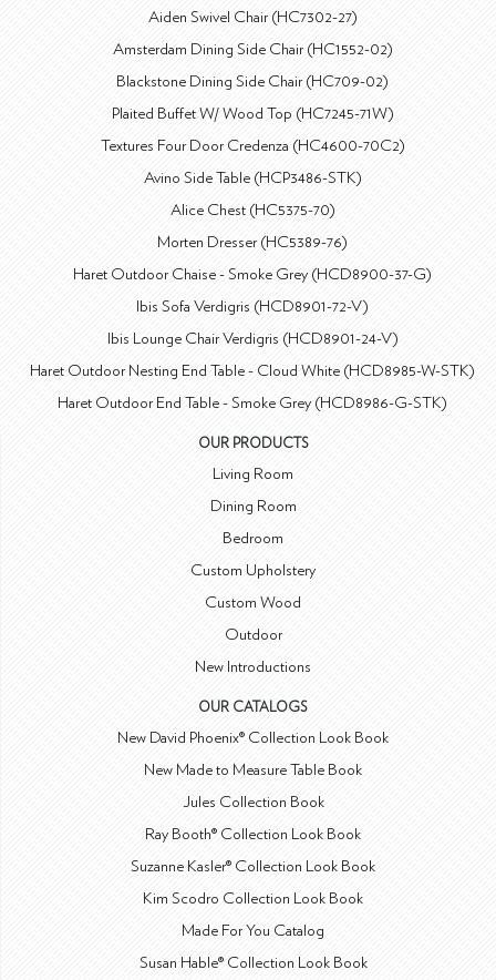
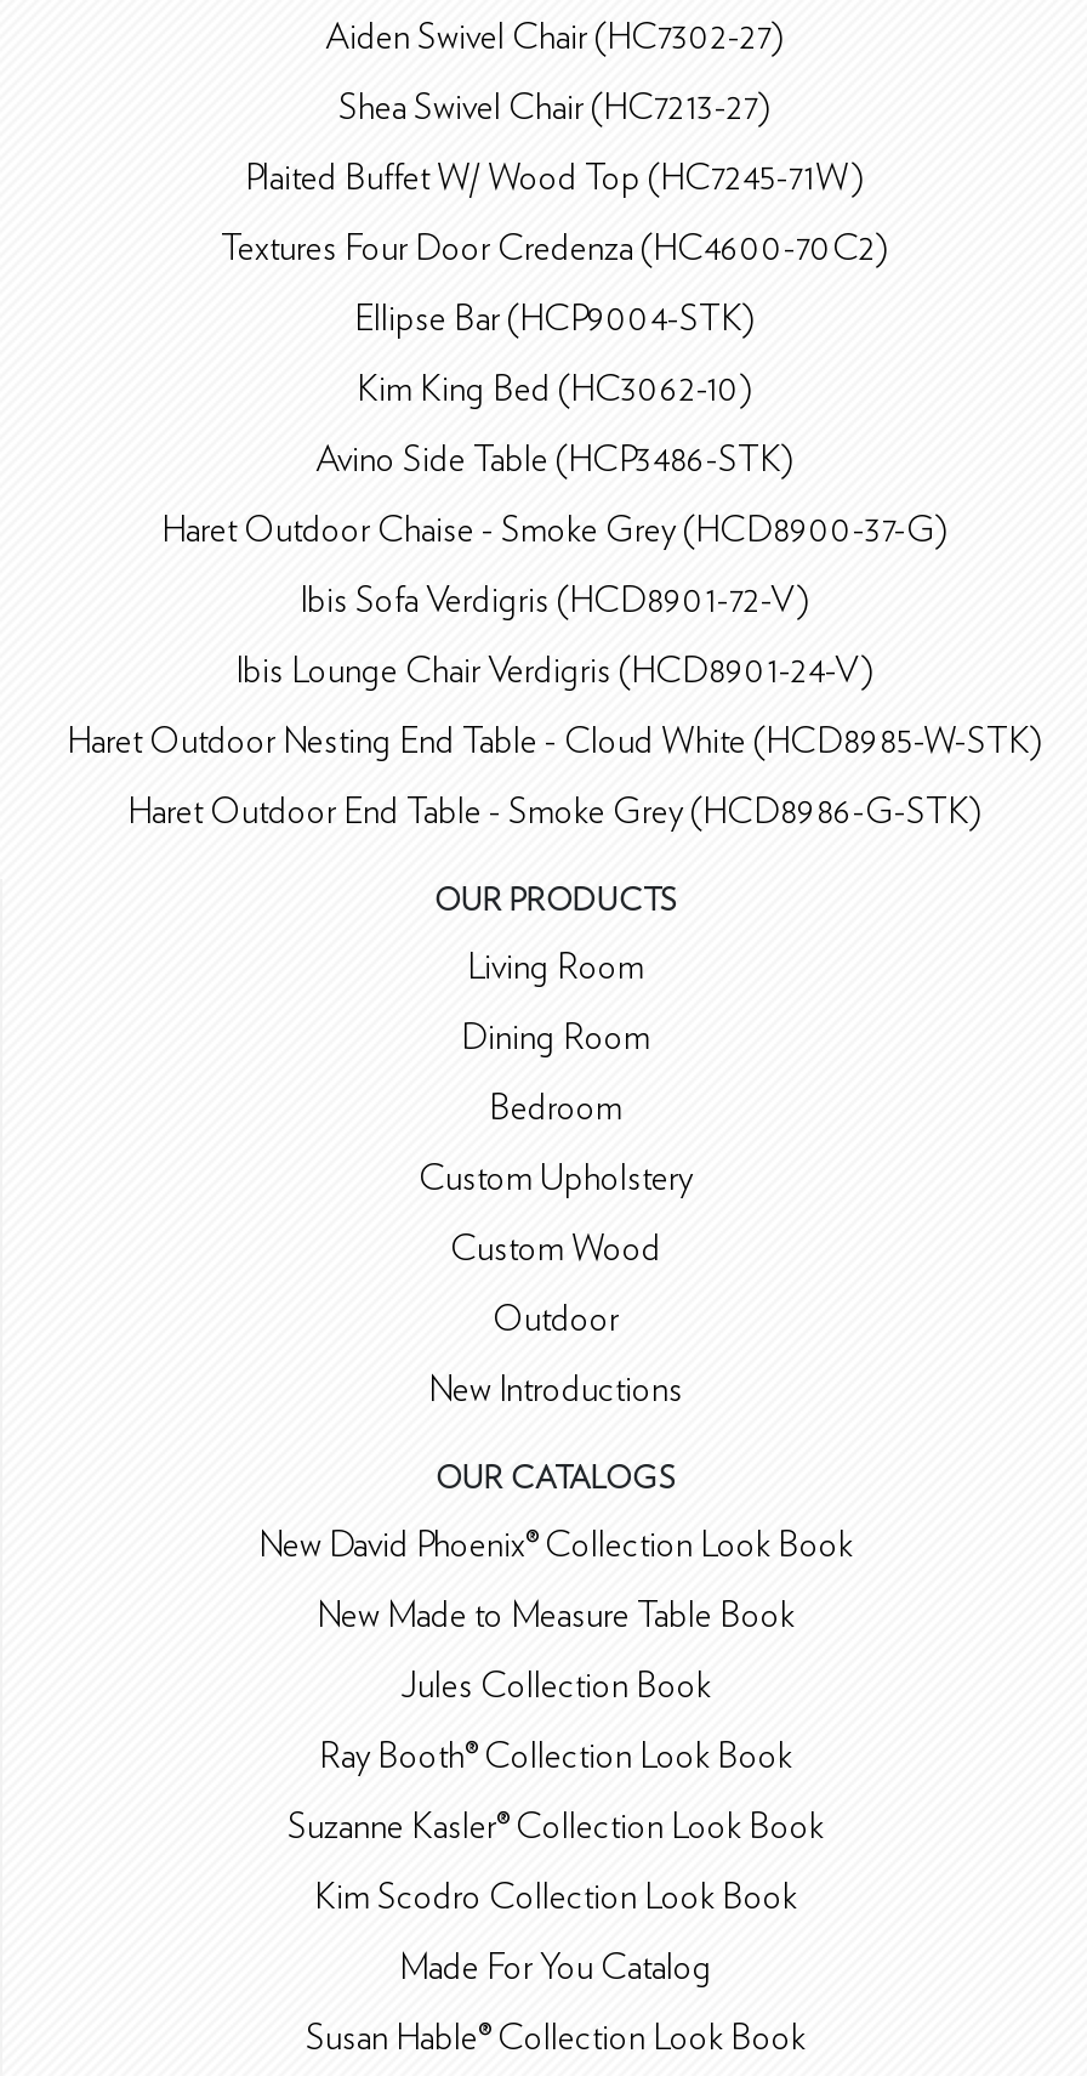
- Amsterdam Dining Side Chair (HC1552-02)
- Blackstone Dining Side Chair (HC709-02)
+ Shea Swivel Chair (HC7213-27)

+ Ellipse Bar (HCP9004-STK)
+ Kim King Bed (HC3062-10)

moved down: Avino Side Table (HCP3486-STK)

- Alice Chest (HC5375-70)
- Morten Dresser (HC5389-76)
